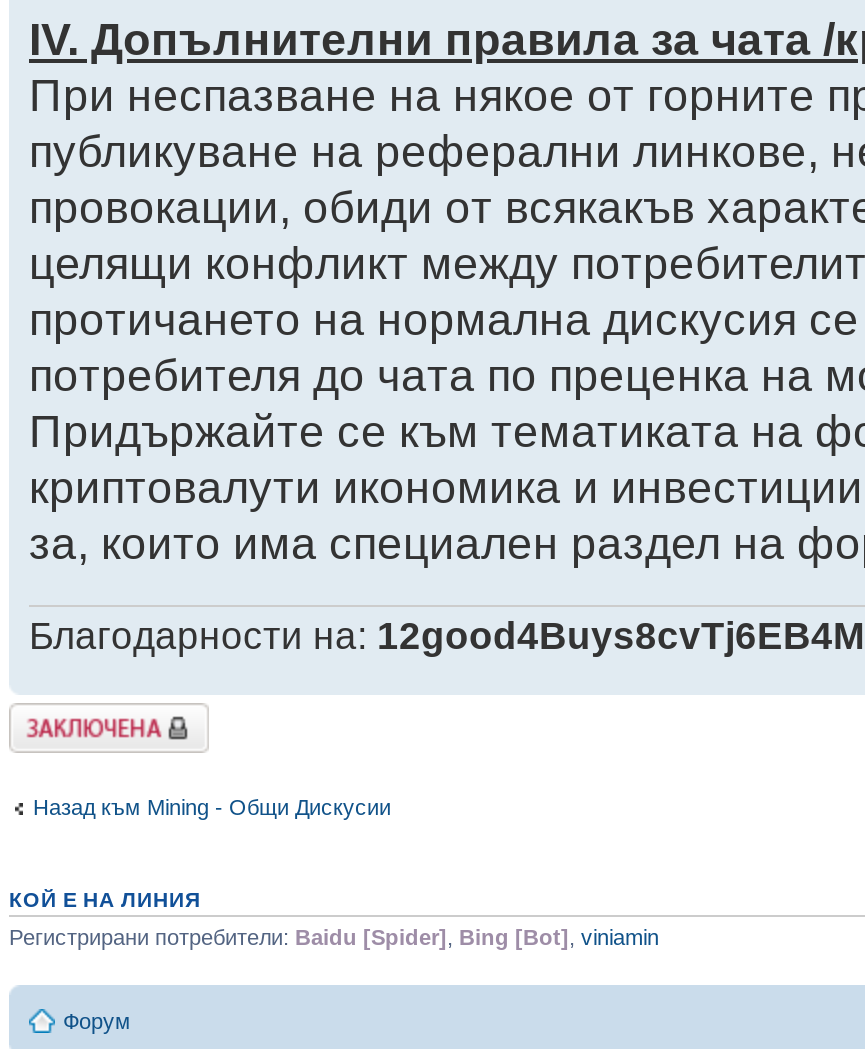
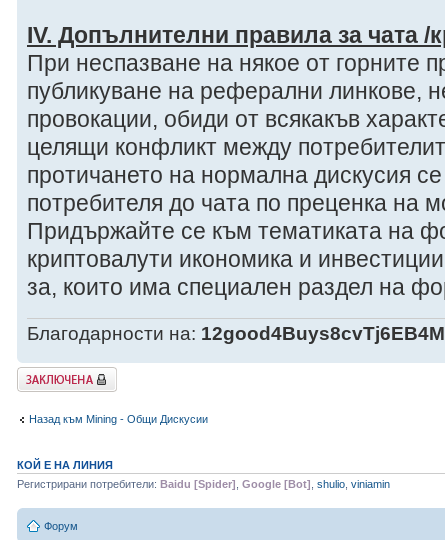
- Регистрирани потребители: Baidu [Spider], Bing [Bot], viniamin
+ Регистрирани потребители: Baidu [Spider], Google [Bot], shulio, viniamin
